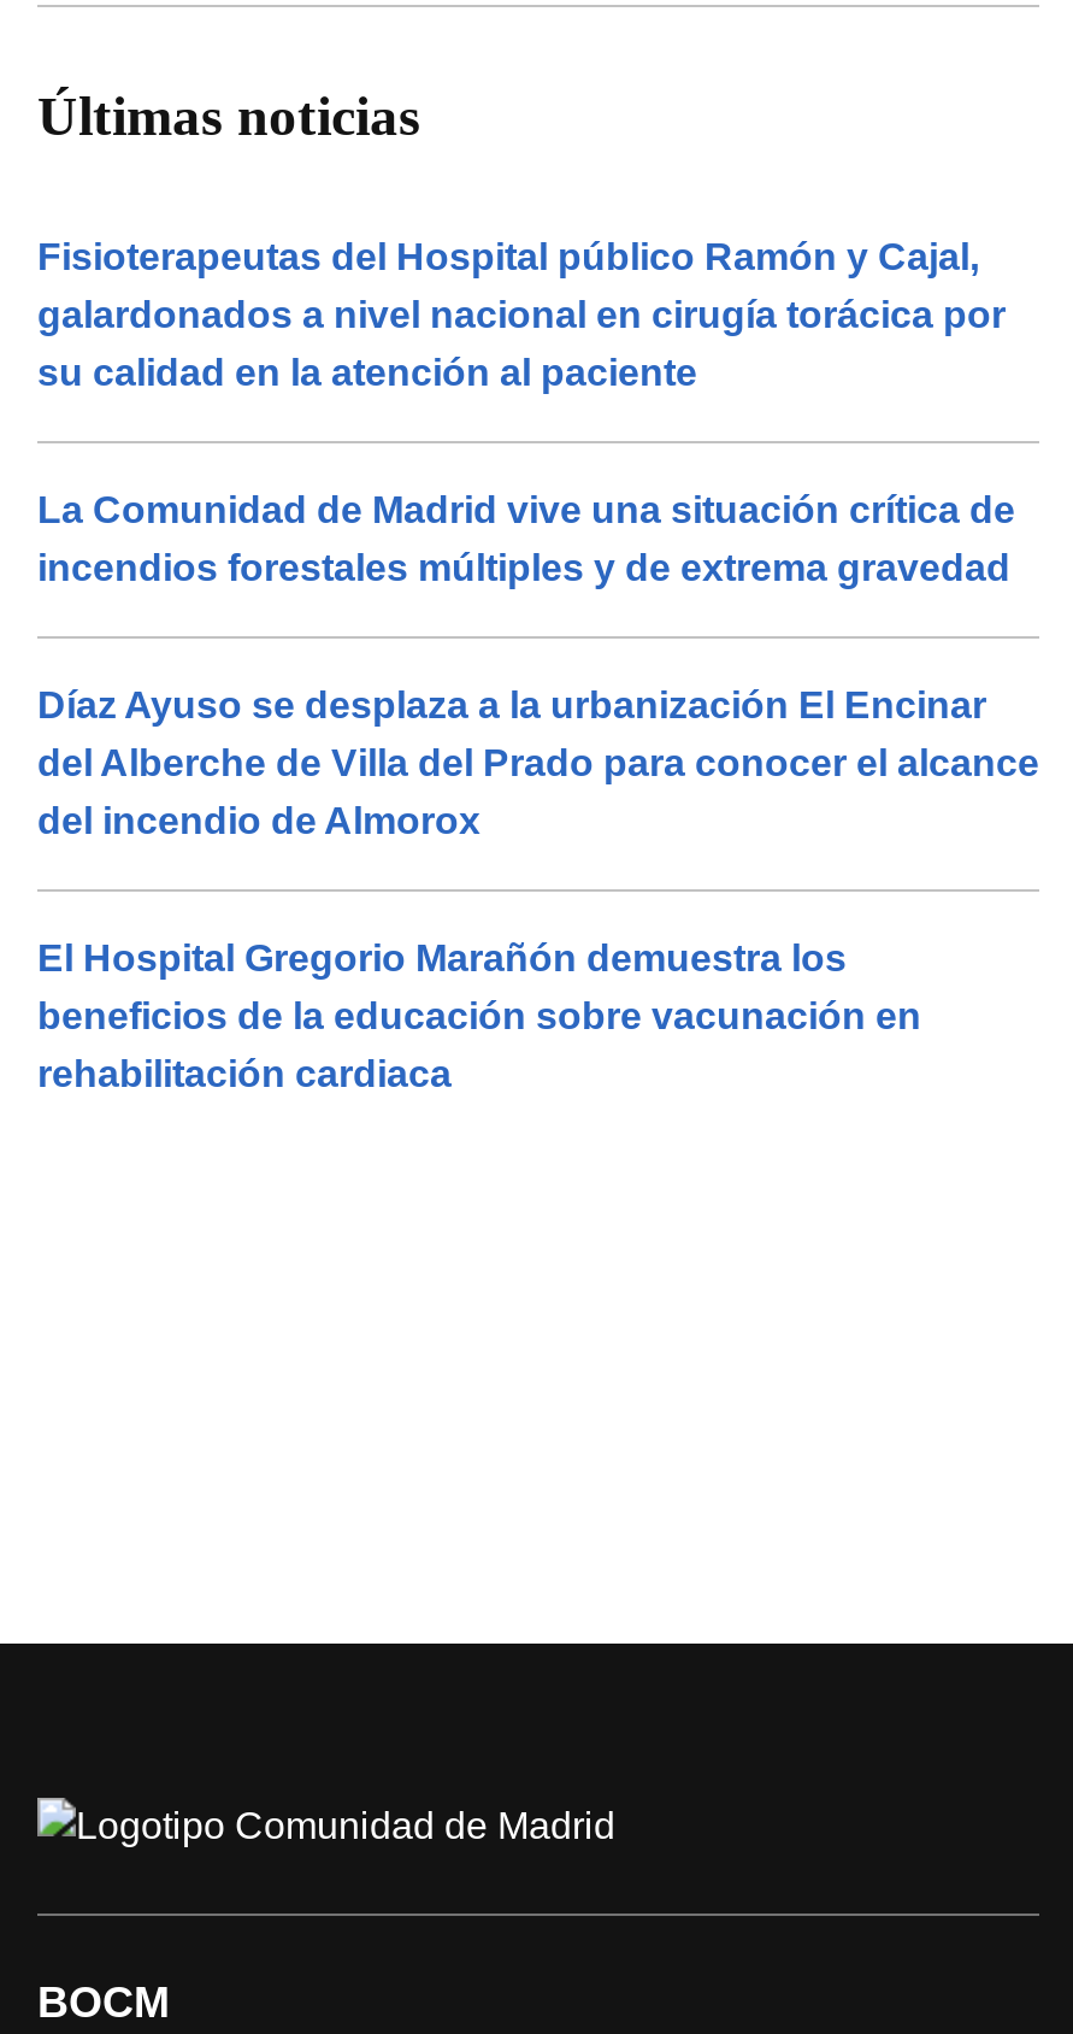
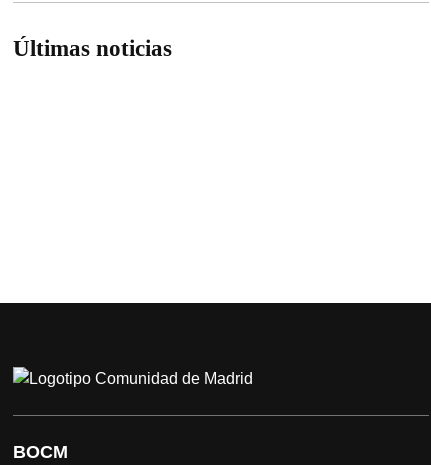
- Fisioterapeutas del Hospital público Ramón y Cajal,
- galardonados a nivel nacional en cirugía torácica por
- su calidad en la atención al paciente
- La Comunidad de Madrid vive una situación crítica de
- incendios forestales múltiples y de extrema gravedad
- Díaz Ayuso se desplaza a la urbanización El Encinar
- del Alberche de Villa del Prado para conocer el alcance
- del incendio de Almorox
- El Hospital Gregorio Marañón demuestra los
- beneficios de la educación sobre vacunación en
- rehabilitación cardiaca
